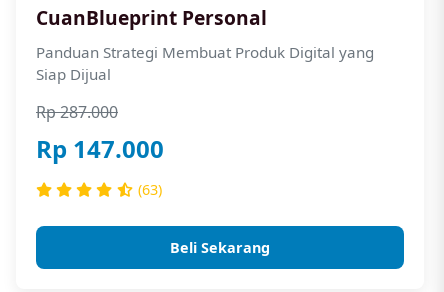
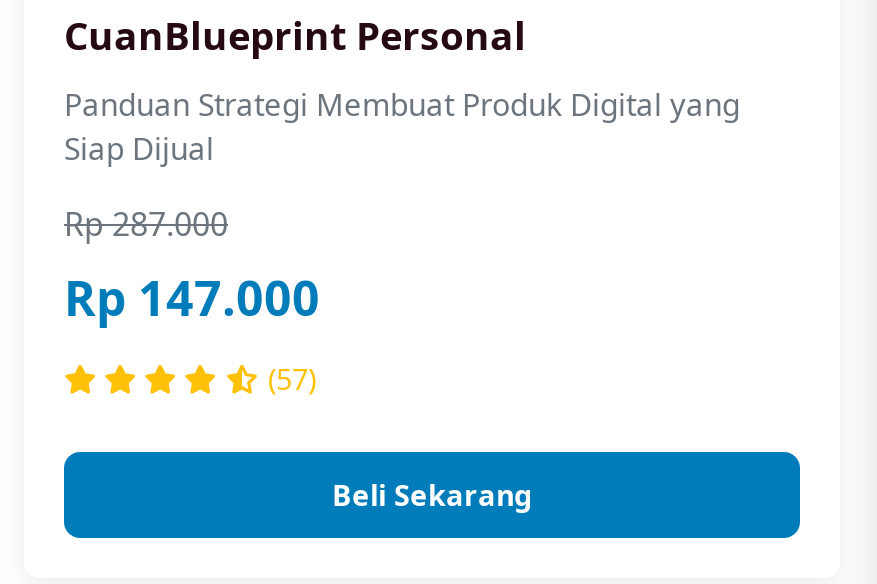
- (63)
+ (57)
